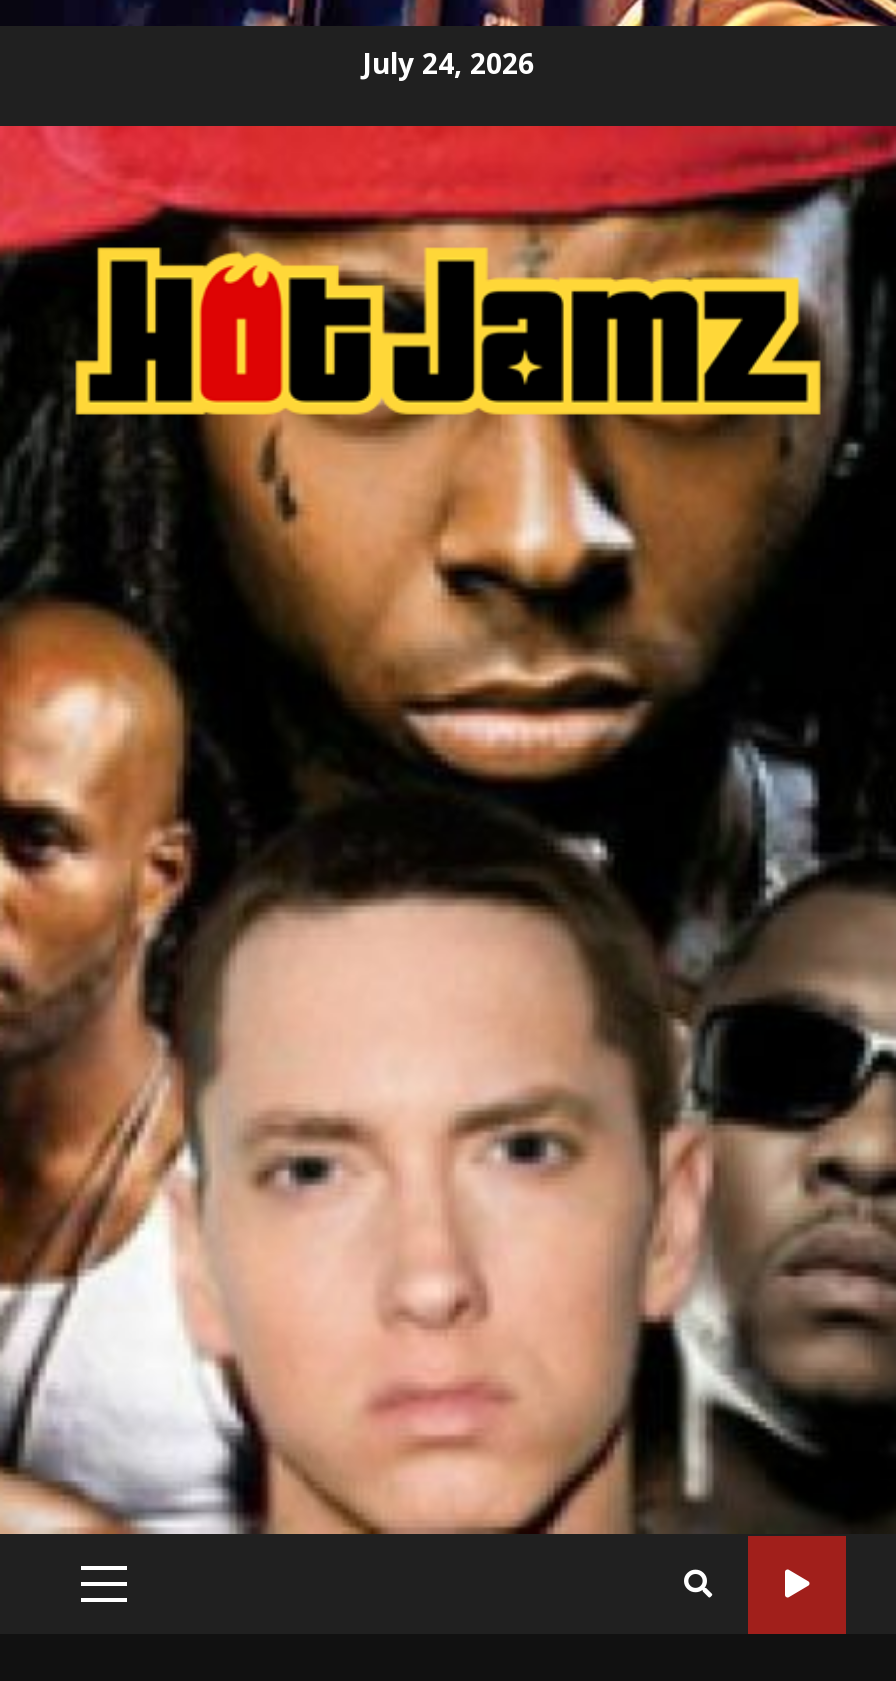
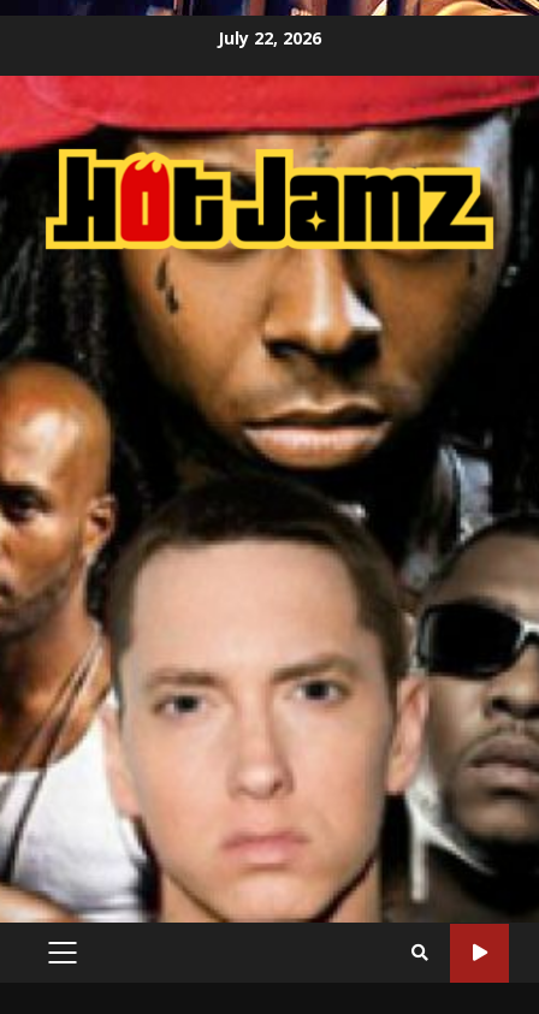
- July 24, 2026
+ July 22, 2026
